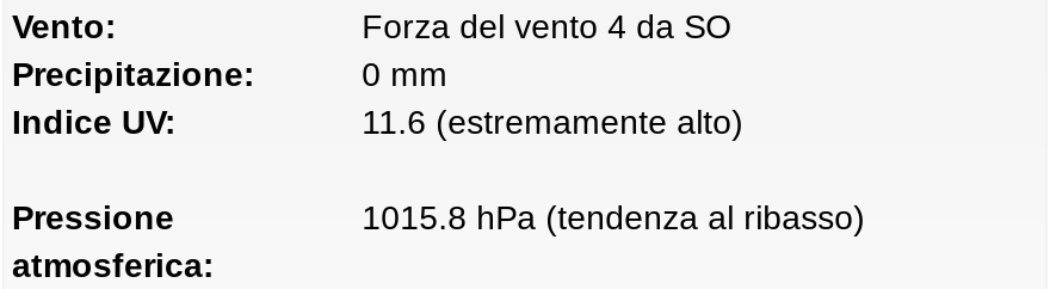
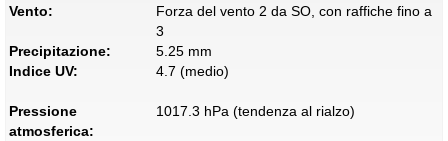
- Forza del vento 4 da SO
+ Forza del vento 2 da SO, con raffiche fino a
+ 3

- 0 mm
+ 5.25 mm

- 11.6 (estremamente alto)
+ 4.7 (medio)

- 1015.8 hPa (tendenza al ribasso)
+ 1017.3 hPa (tendenza al rialzo)
